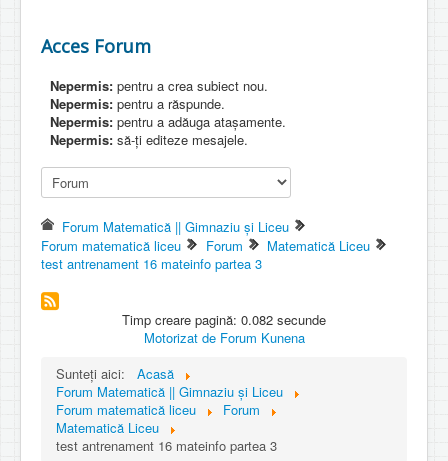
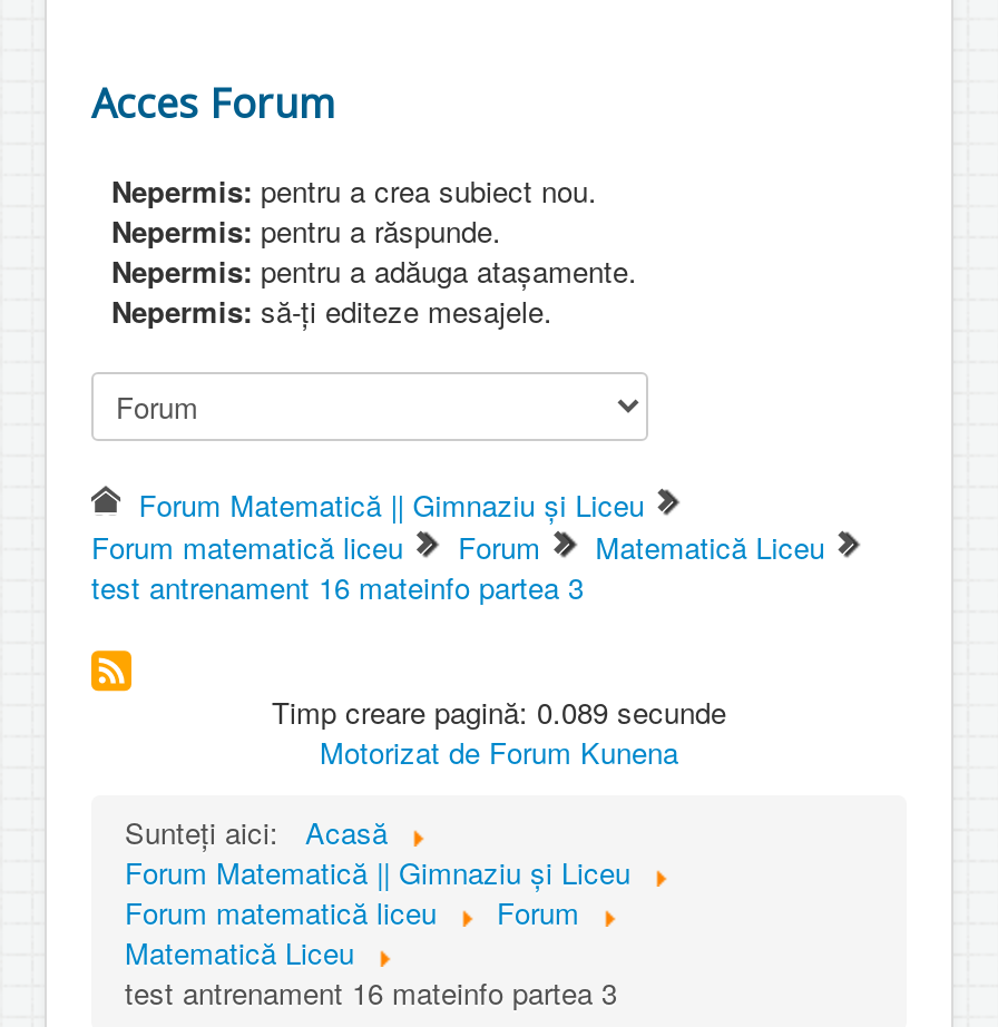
- Timp creare pagină: 0.082 secunde
+ Timp creare pagină: 0.089 secunde
